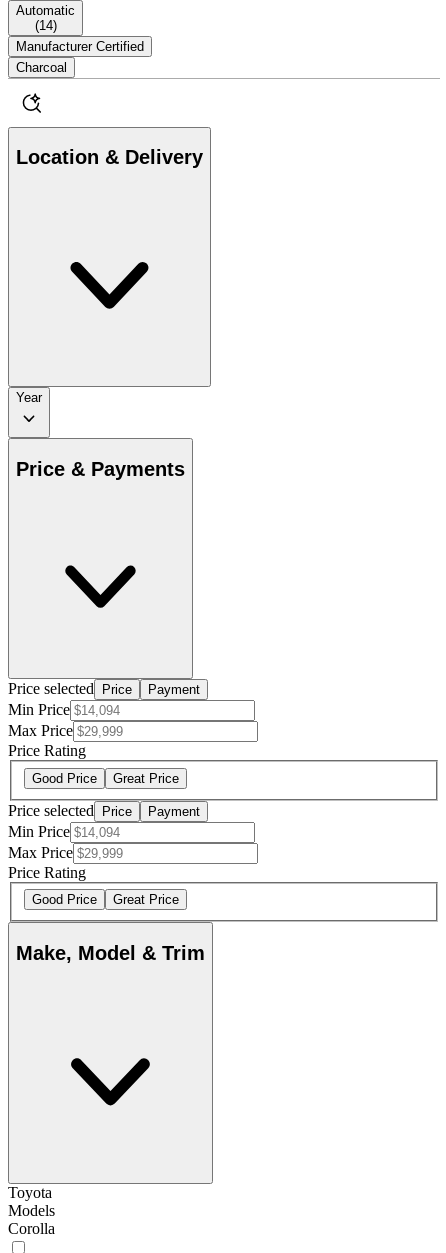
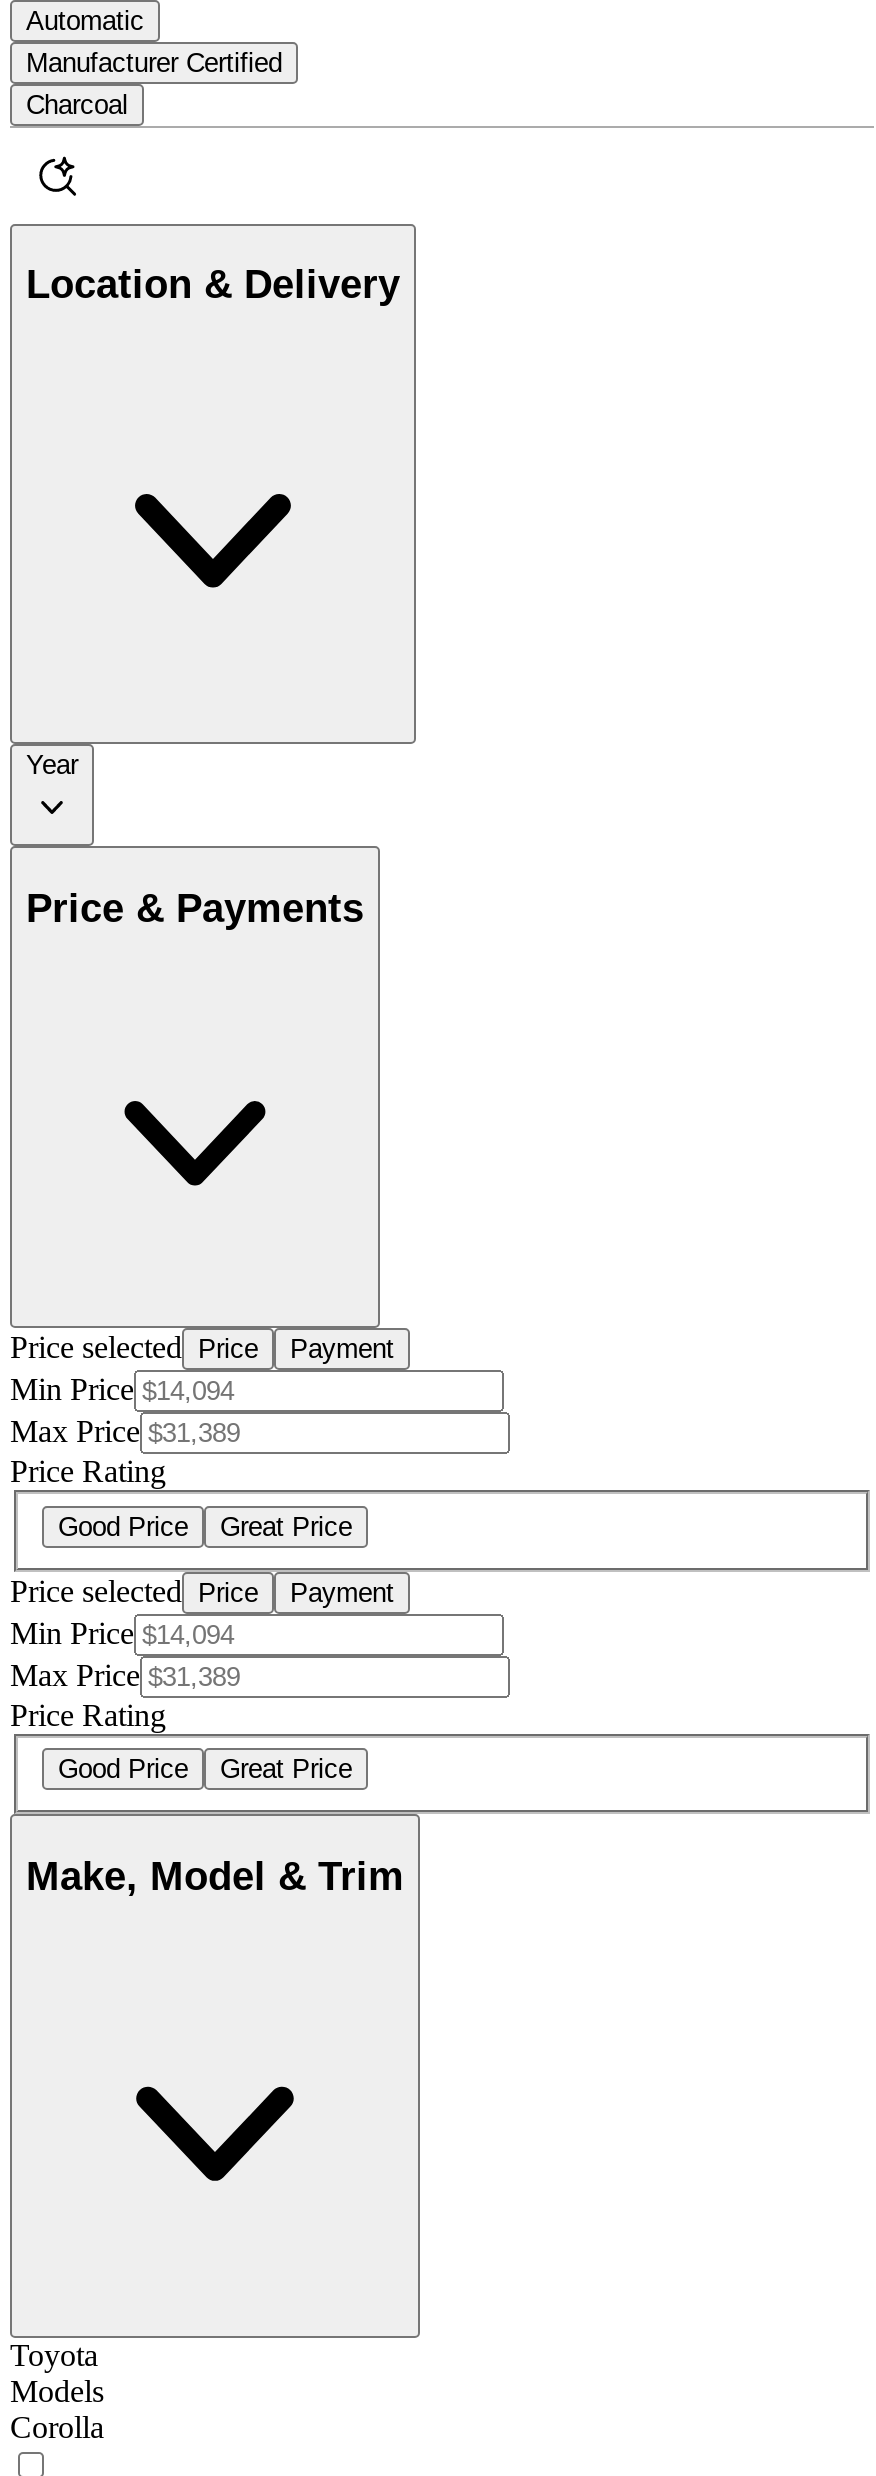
- (14)
